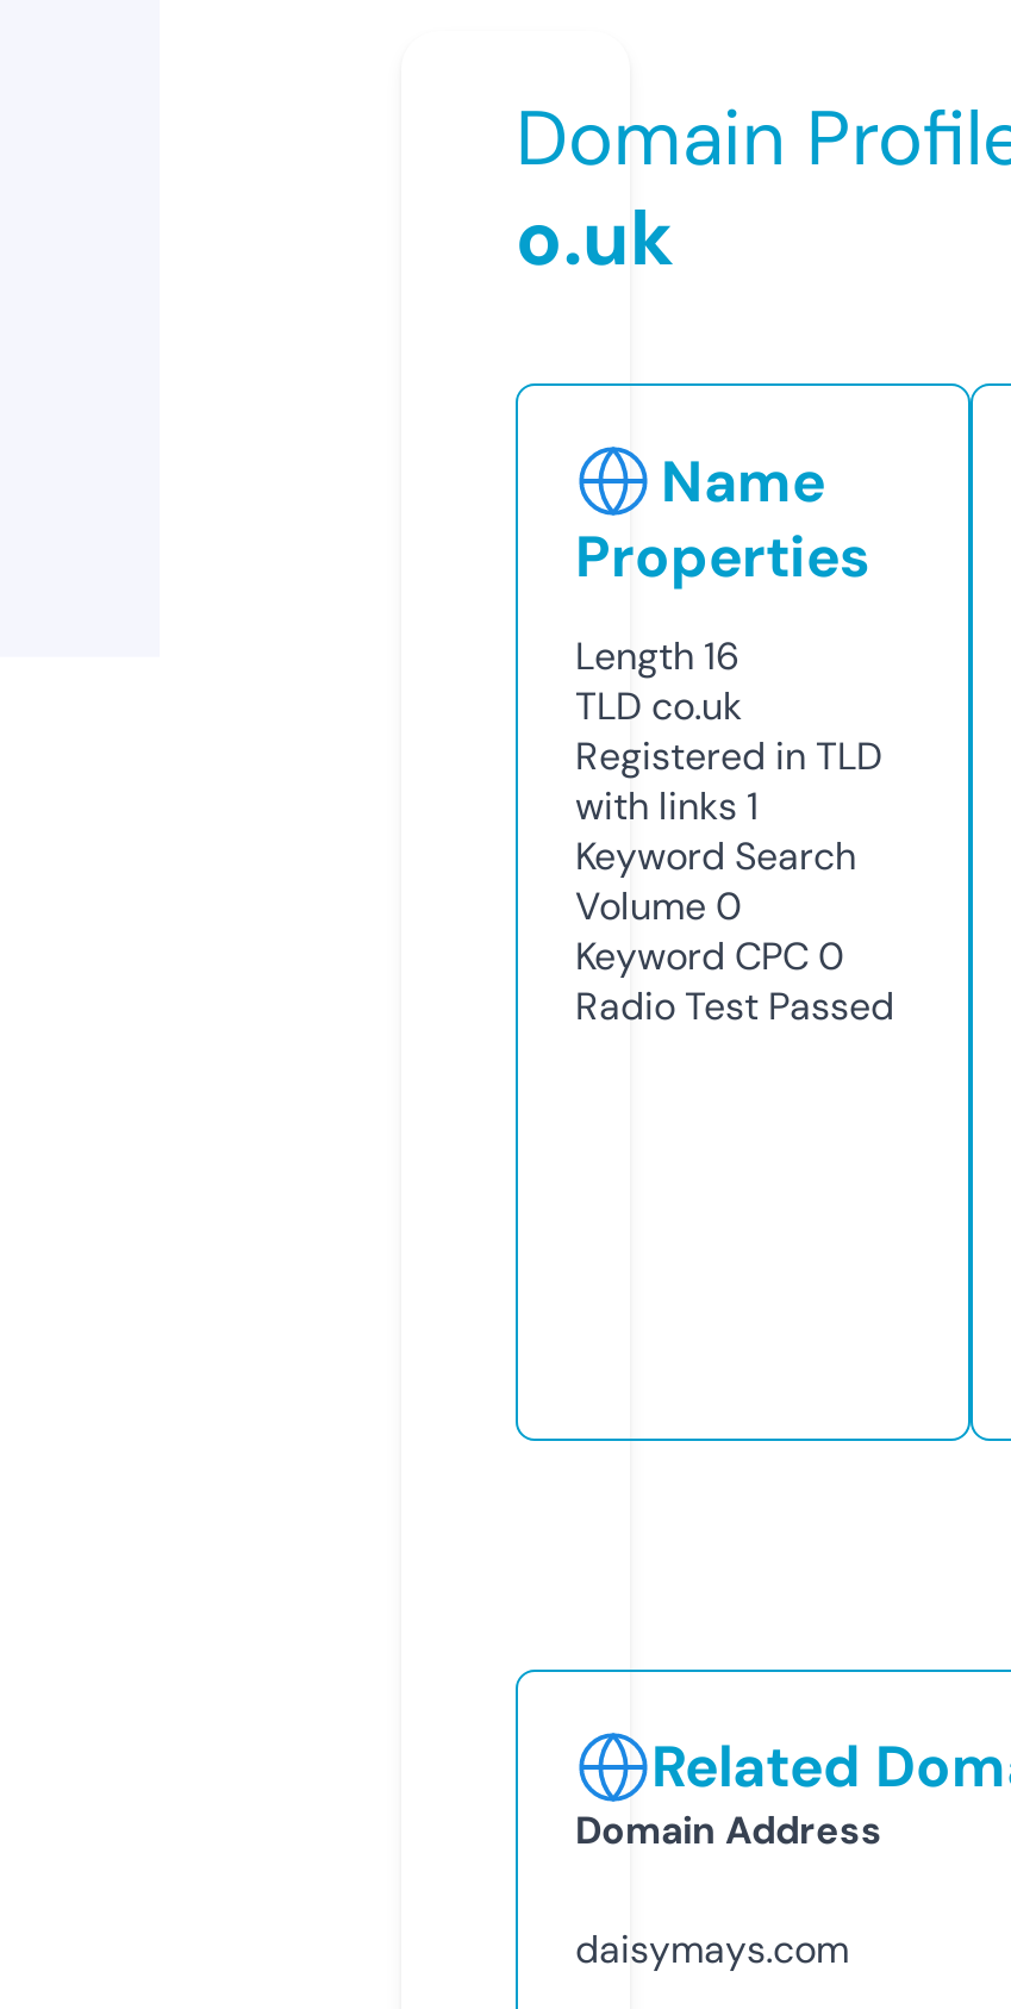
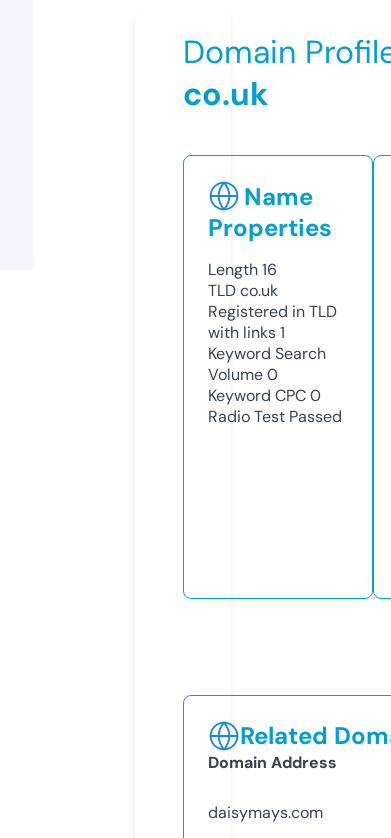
- o.uk
+ co.uk
